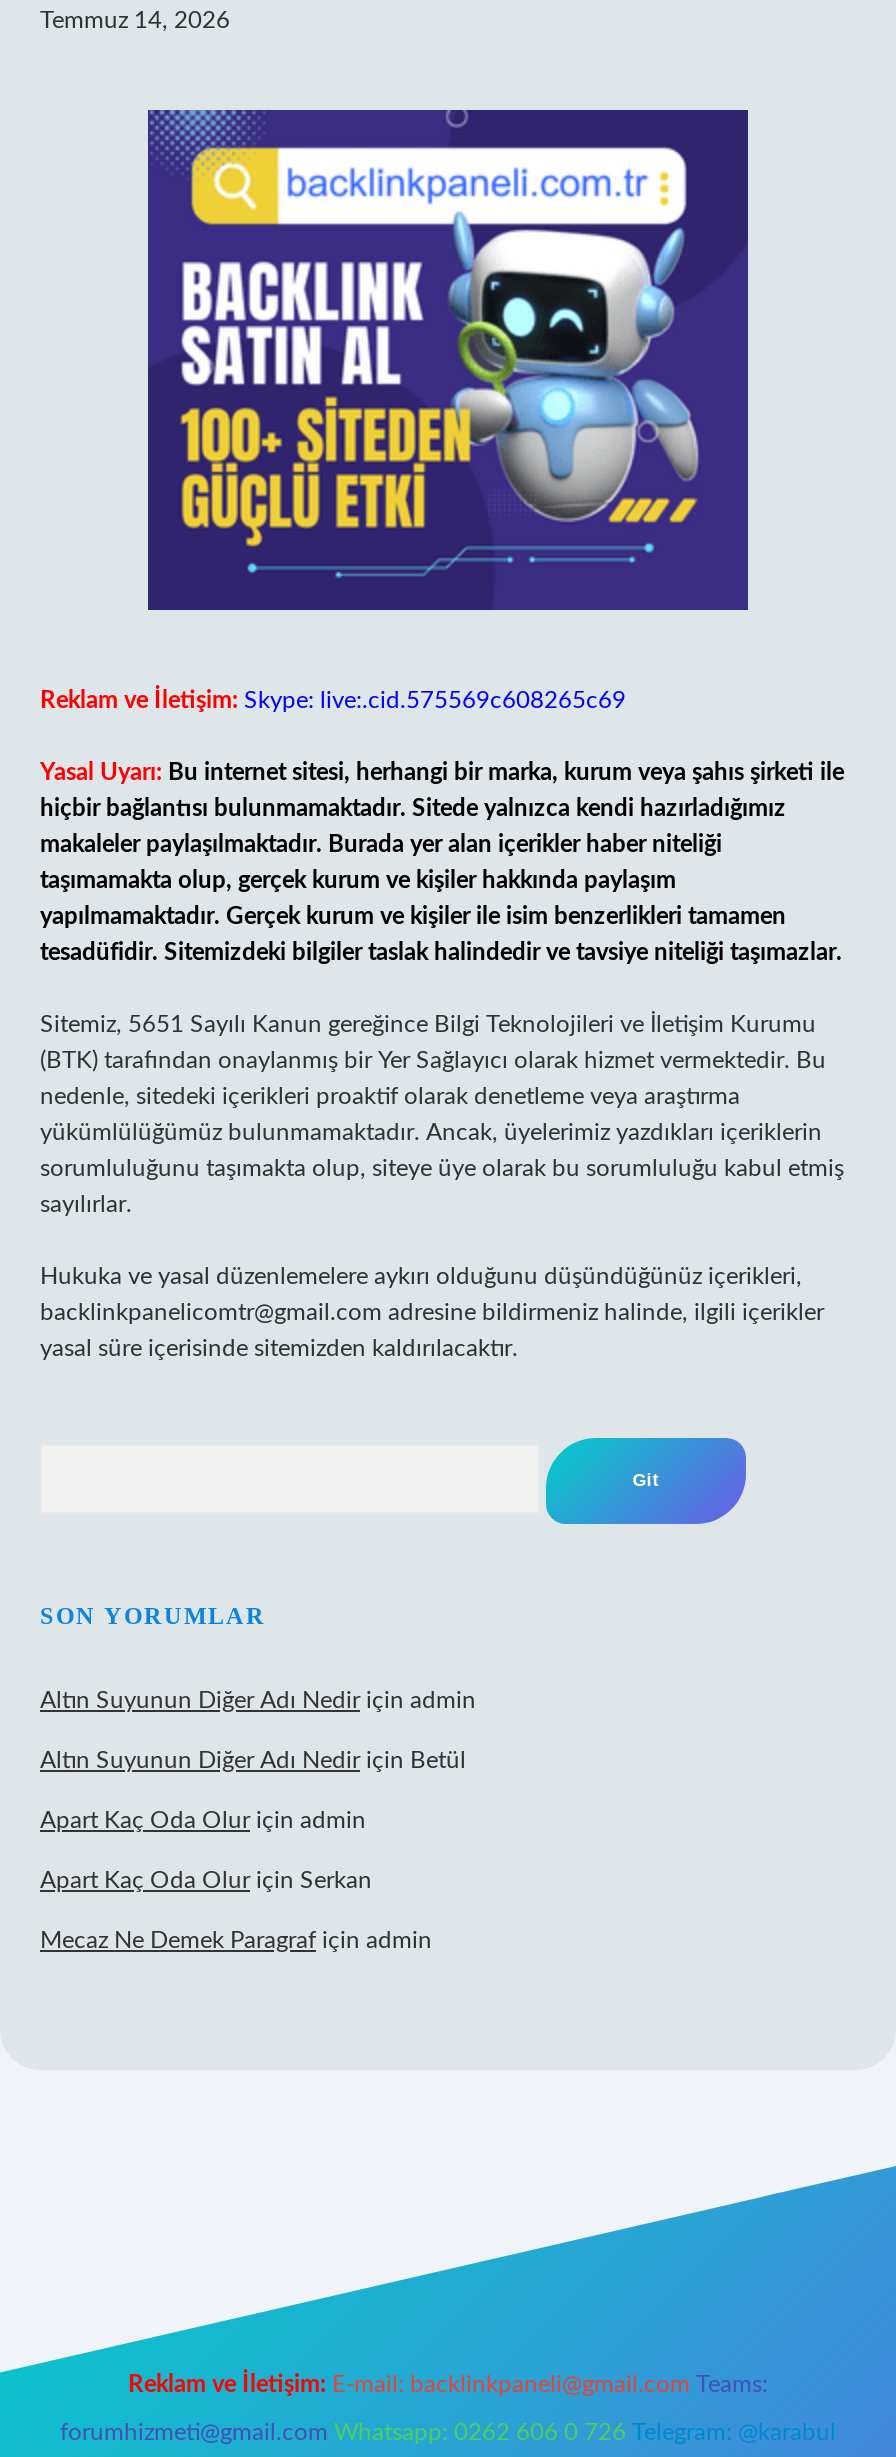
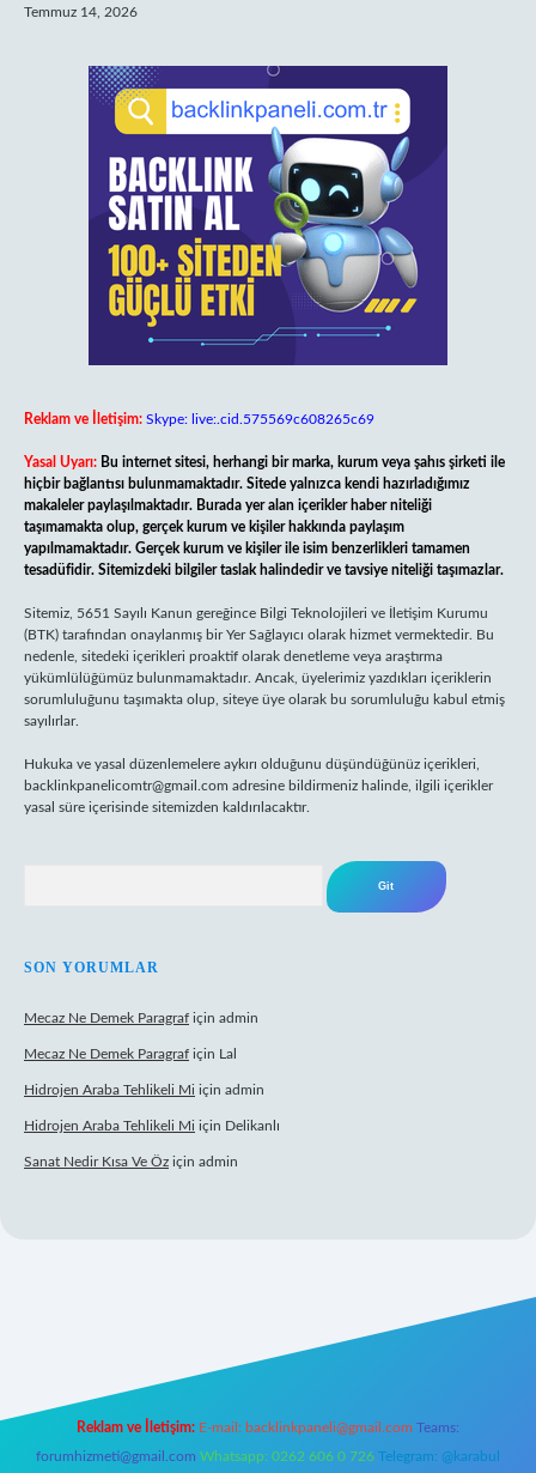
- Altın Suyunun Diğer Adı Nedir için admin
- Altın Suyunun Diğer Adı Nedir için Betül
- Apart Kaç Oda Olur için admin
- Apart Kaç Oda Olur için Serkan

moved up: Mecaz Ne Demek Paragraf için admin

+ Mecaz Ne Demek Paragraf için Lal
+ Hidrojen Araba Tehlikeli Mi için admin
+ Hidrojen Araba Tehlikeli Mi için Delikanlı
+ Sanat Nedir Kısa Ve Öz için admin
